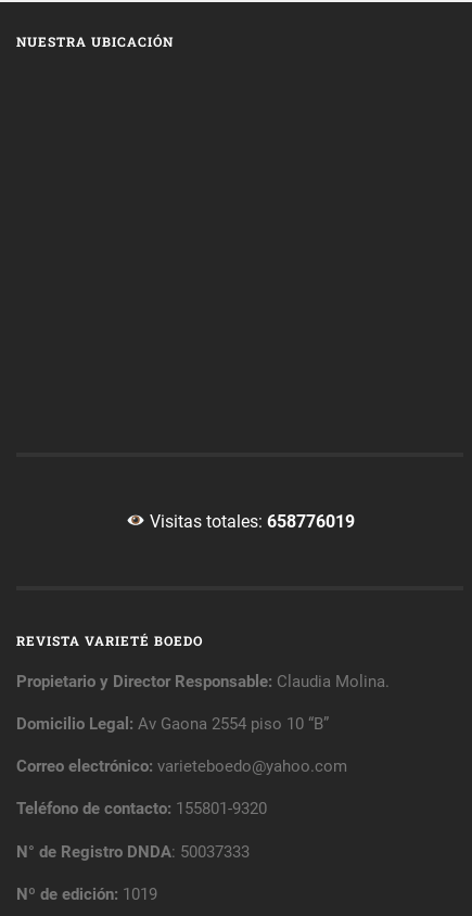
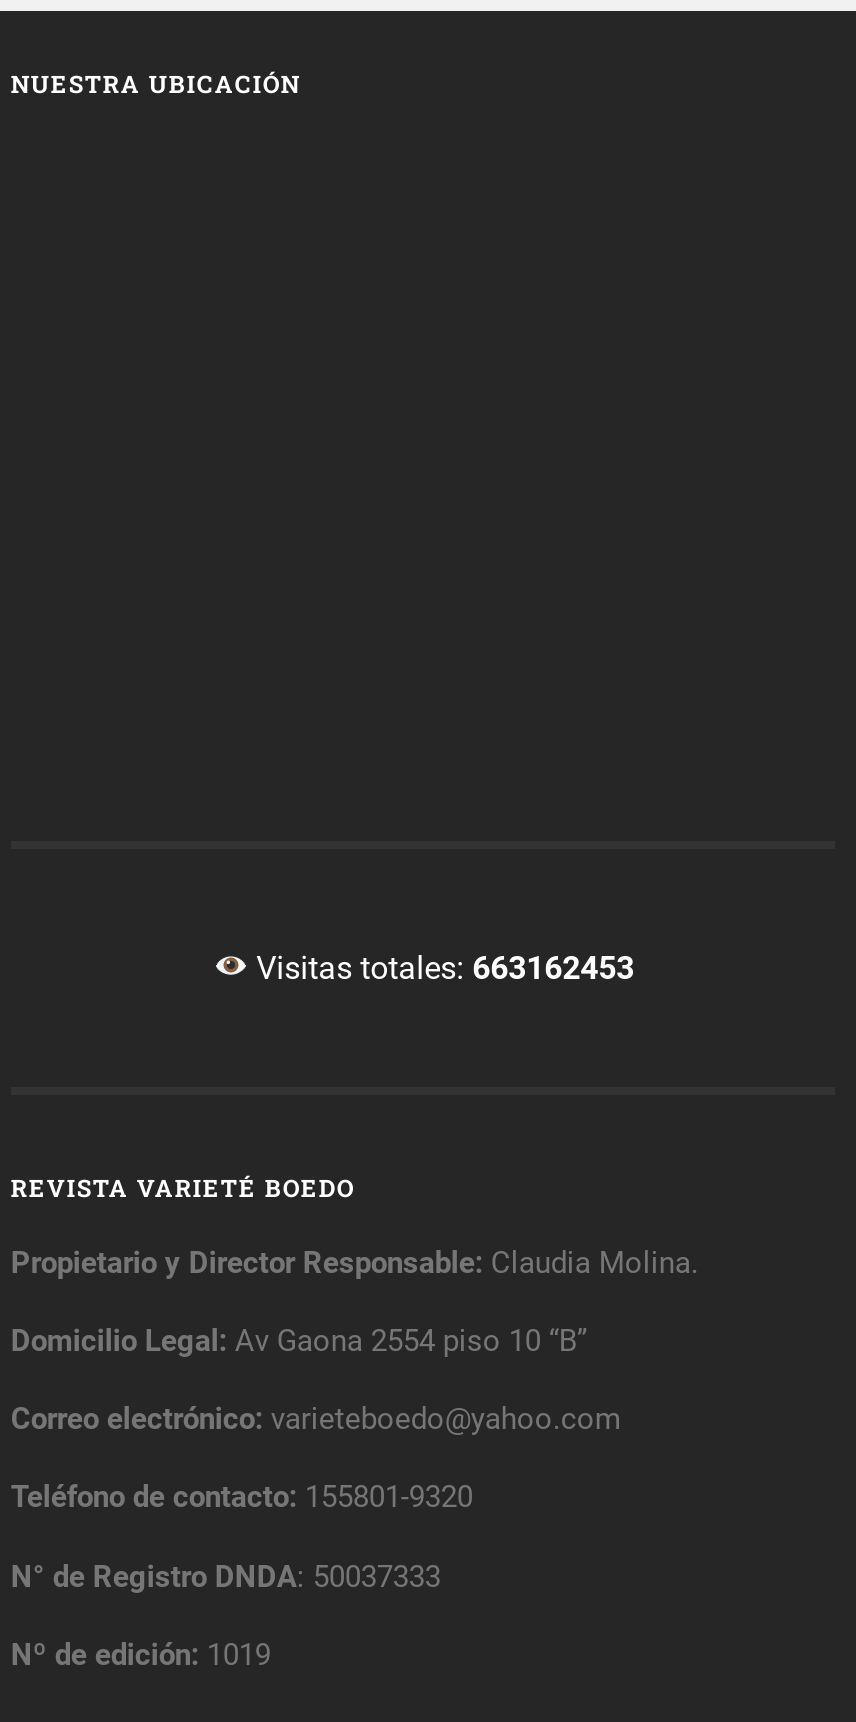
- Visitas totales: 658776019
+ Visitas totales: 663162453
